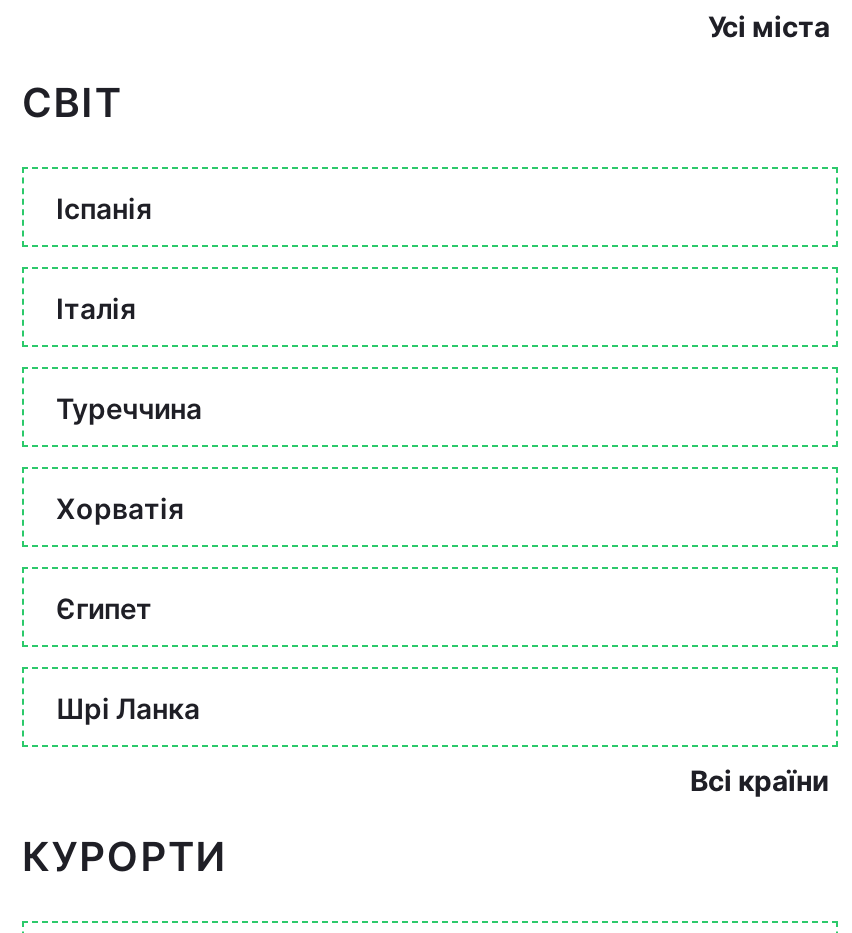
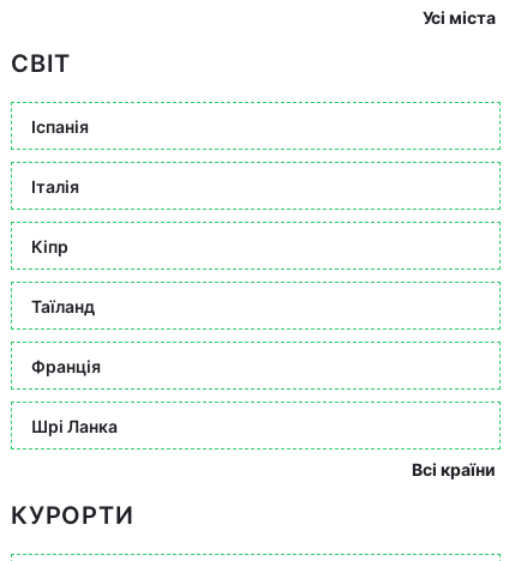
- Туреччина
+ Кіпр

- Хорватія
+ Таїланд

- Єгипет
+ Франція
